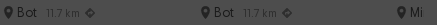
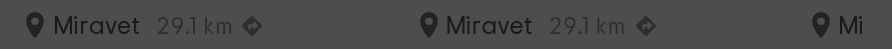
- Bot 11.7 km
+ Miravet 29.1 km

- Bot 11.7 km
+ Miravet 29.1 km
